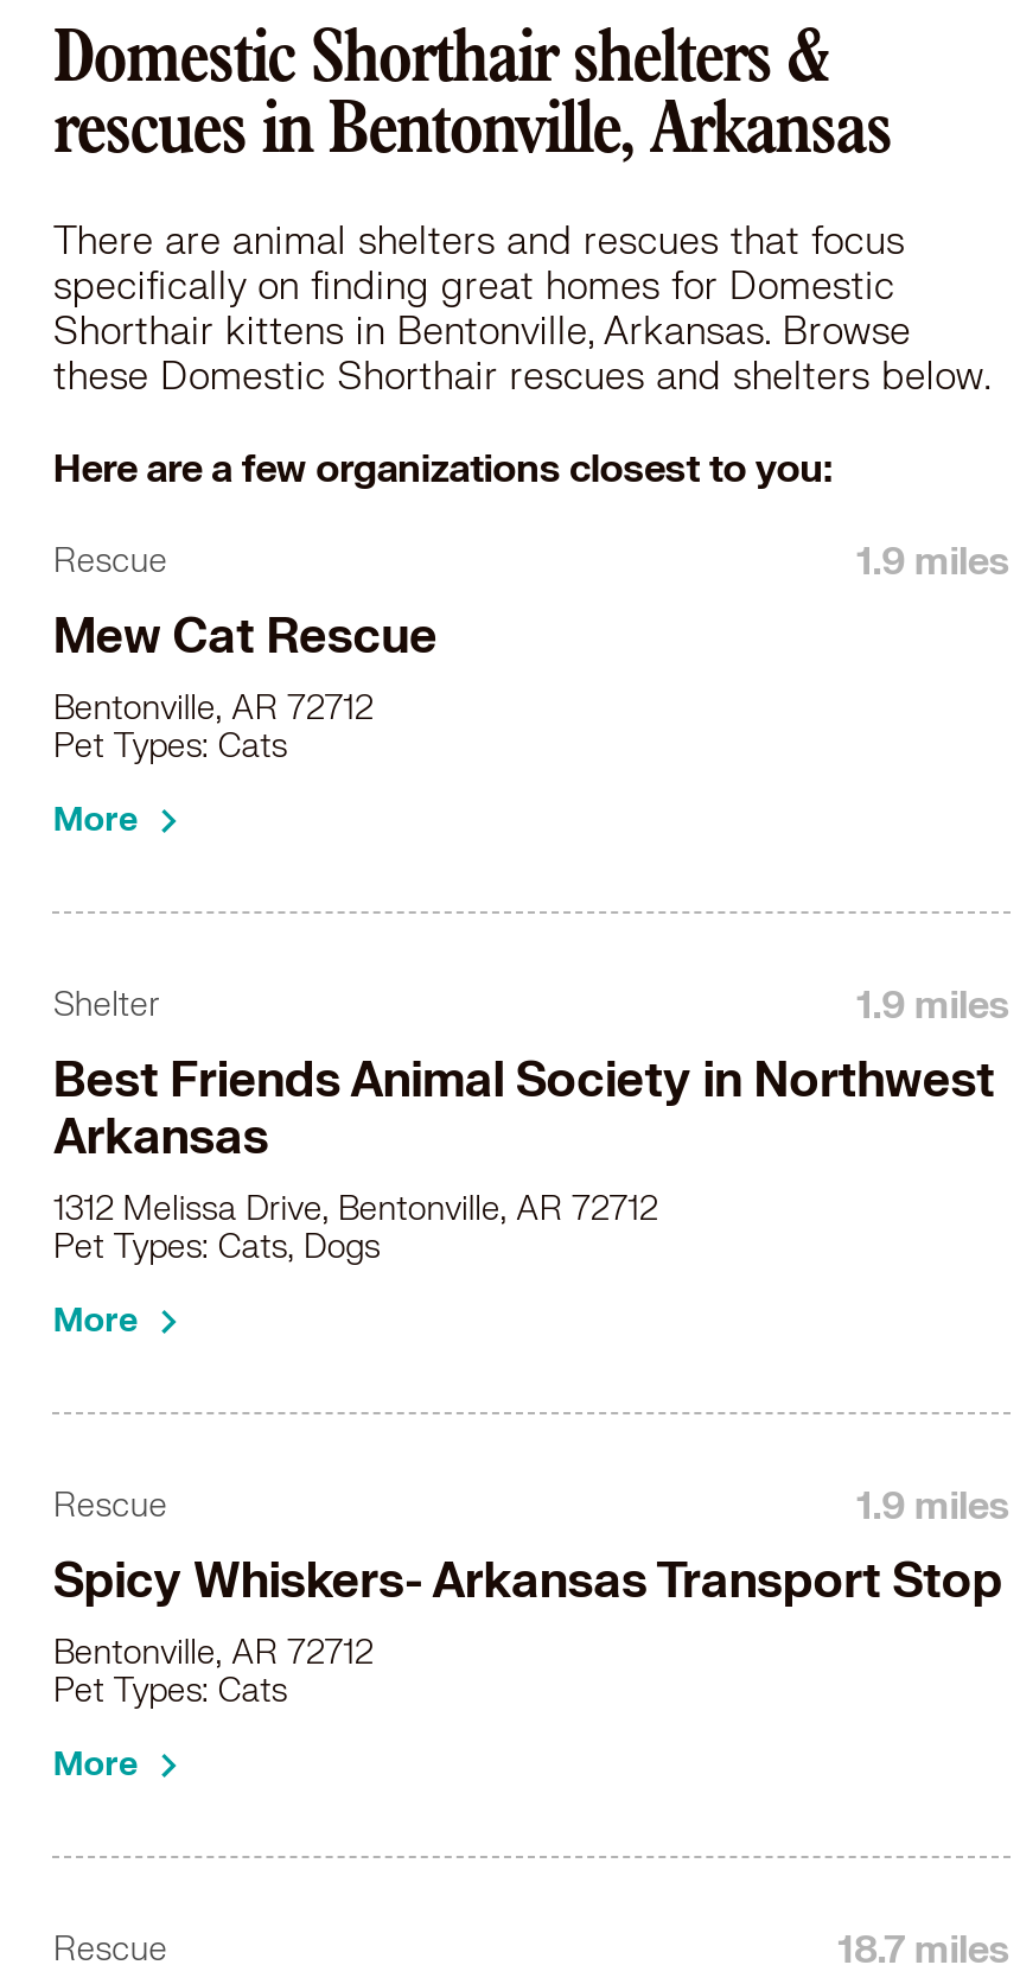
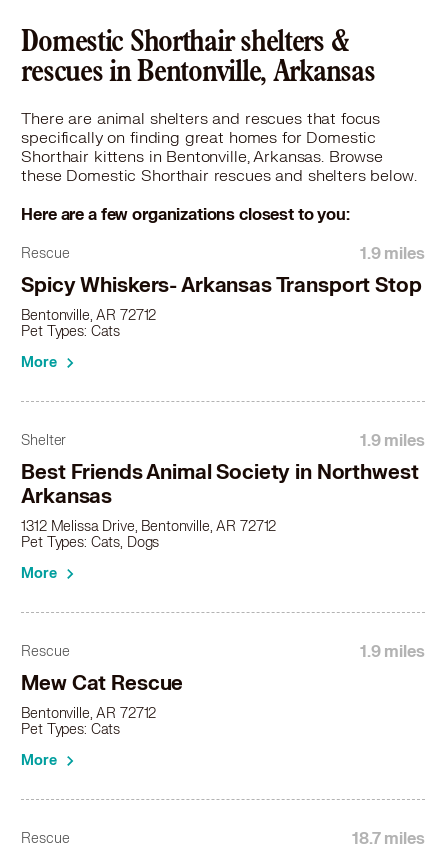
moved down: Mew Cat Rescue

moved up: Spicy Whiskers- Arkansas Transport Stop
